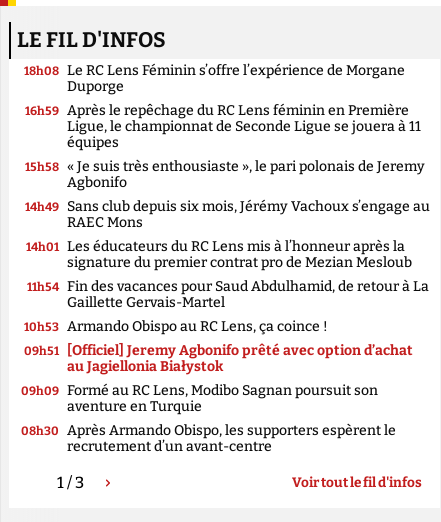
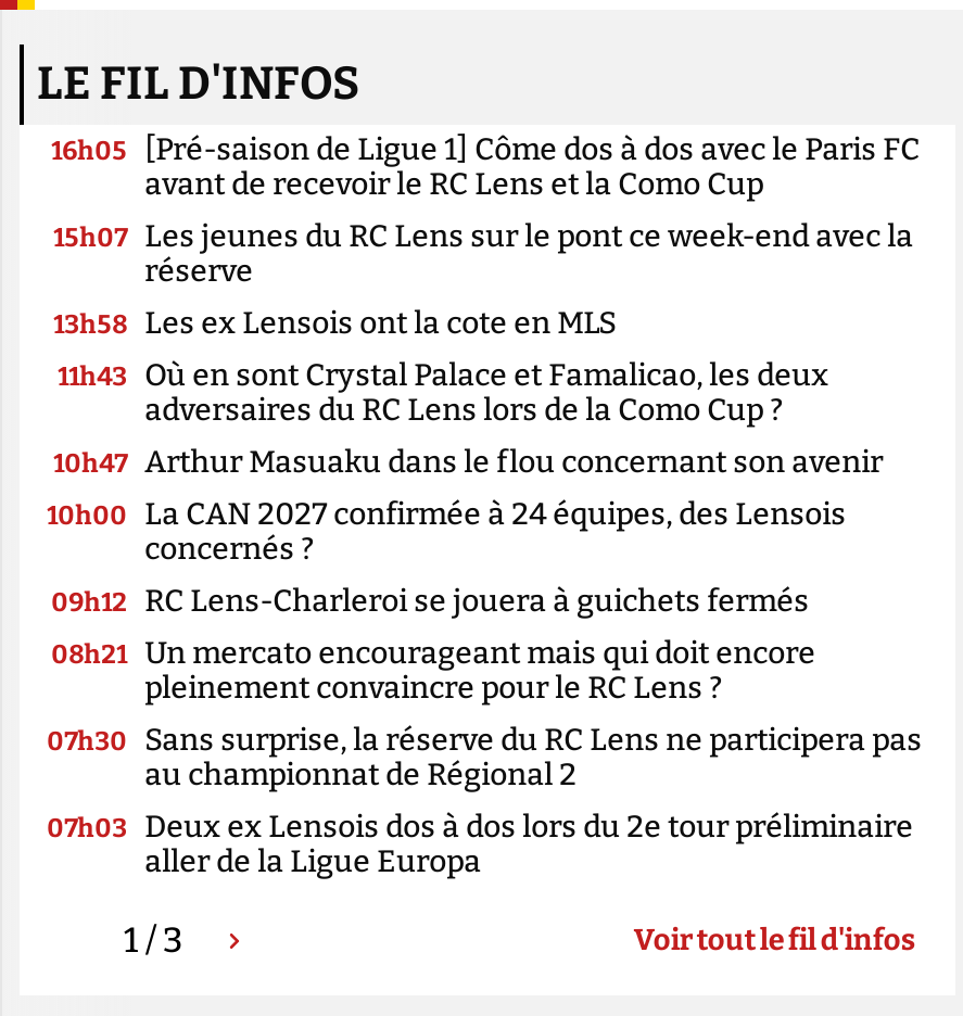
- 18h08 Le RC Lens Féminin s’offre l’expérience de Morgane
- Duporge
- 16h59 Après le repêchage du RC Lens féminin en Première
- Ligue, le championnat de Seconde Ligue se jouera à 11
- équipes
- 15h58 « Je suis très enthousiaste », le pari polonais de Jeremy
- Agbonifo
- 14h49 Sans club depuis six mois, Jérémy Vachoux s’engage au
- RAEC Mons
- 14h01 Les éducateurs du RC Lens mis à l’honneur après la
- signature du premier contrat pro de Mezian Mesloub
- 11h54 Fin des vacances pour Saud Abdulhamid, de retour à La
- Gaillette Gervais-Martel
- 10h53 Armando Obispo au RC Lens, ça coince !
- 09h51 [Officiel] Jeremy Agbonifo prêté avec option d’achat
- au Jagiellonia Białystok
- 09h09 Formé au RC Lens, Modibo Sagnan poursuit son
- aventure en Turquie
- 08h30 Après Armando Obispo, les supporters espèrent le
- recrutement d’un avant-centre
+ 16h05 [Pré-saison de Ligue 1] Côme dos à dos avec le Paris FC
+ avant de recevoir le RC Lens et la Como Cup
+ 15h07 Les jeunes du RC Lens sur le pont ce week-end avec la
+ réserve
+ 13h58 Les ex Lensois ont la cote en MLS
+ 11h43 Où en sont Crystal Palace et Famalicao, les deux
+ adversaires du RC Lens lors de la Como Cup ?
+ 10h47 Arthur Masuaku dans le flou concernant son avenir
+ 10h00 La CAN 2027 confirmée à 24 équipes, des Lensois
+ concernés ?
+ 09h12 RC Lens-Charleroi se jouera à guichets fermés
+ 08h21 Un mercato encourageant mais qui doit encore
+ pleinement convaincre pour le RC Lens ?
+ 07h30 Sans surprise, la réserve du RC Lens ne participera pas
+ au championnat de Régional 2
+ 07h03 Deux ex Lensois dos à dos lors du 2e tour préliminaire
+ aller de la Ligue Europa
